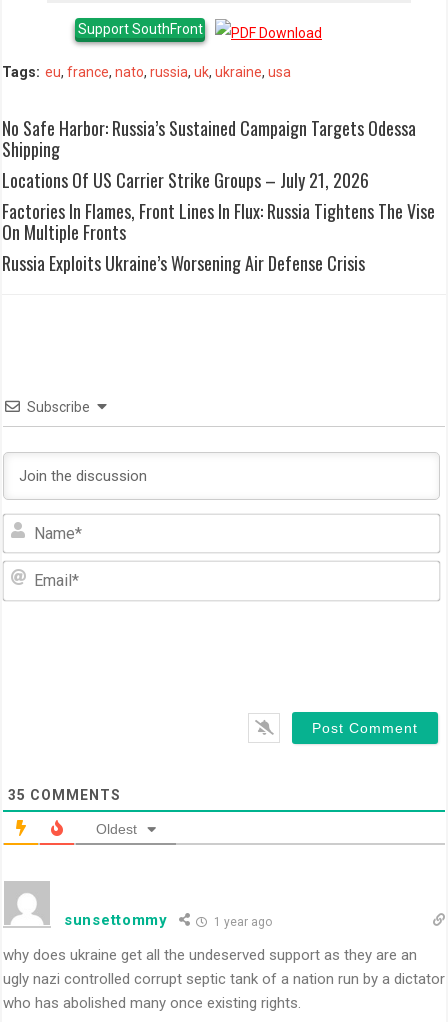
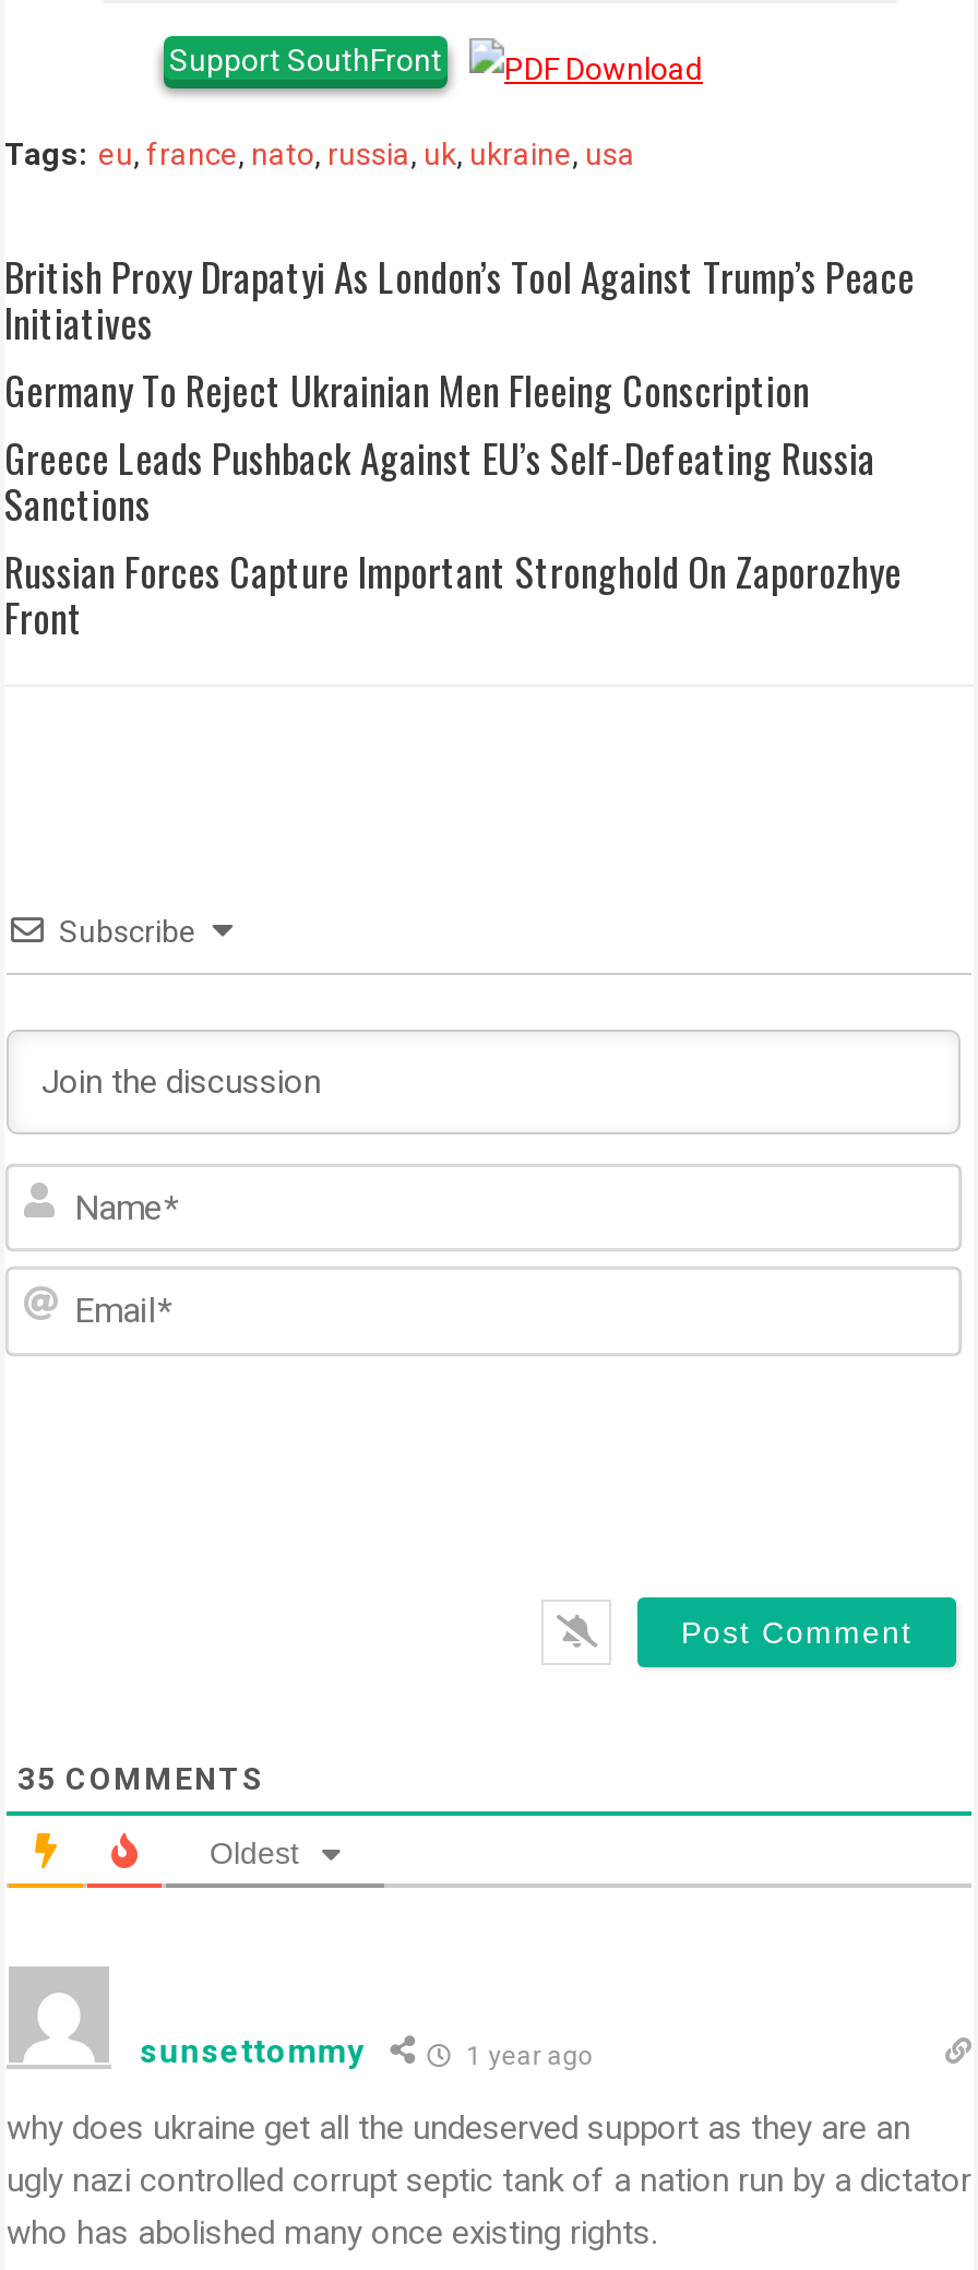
- No Safe Harbor: Russia’s Sustained Campaign Targets Odessa
- Shipping
- Locations Of US Carrier Strike Groups – July 21, 2026
- Factories In Flames, Front Lines In Flux: Russia Tightens The Vise
- On Multiple Fronts
- Russia Exploits Ukraine’s Worsening Air Defense Crisis
+ British Proxy Drapatyi As London’s Tool Against Trump’s Peace
+ Initiatives
+ Germany To Reject Ukrainian Men Fleeing Conscription
+ Greece Leads Pushback Against EU’s Self-Defeating Russia
+ Sanctions
+ Russian Forces Capture Important Stronghold On Zaporozhye
+ Front
